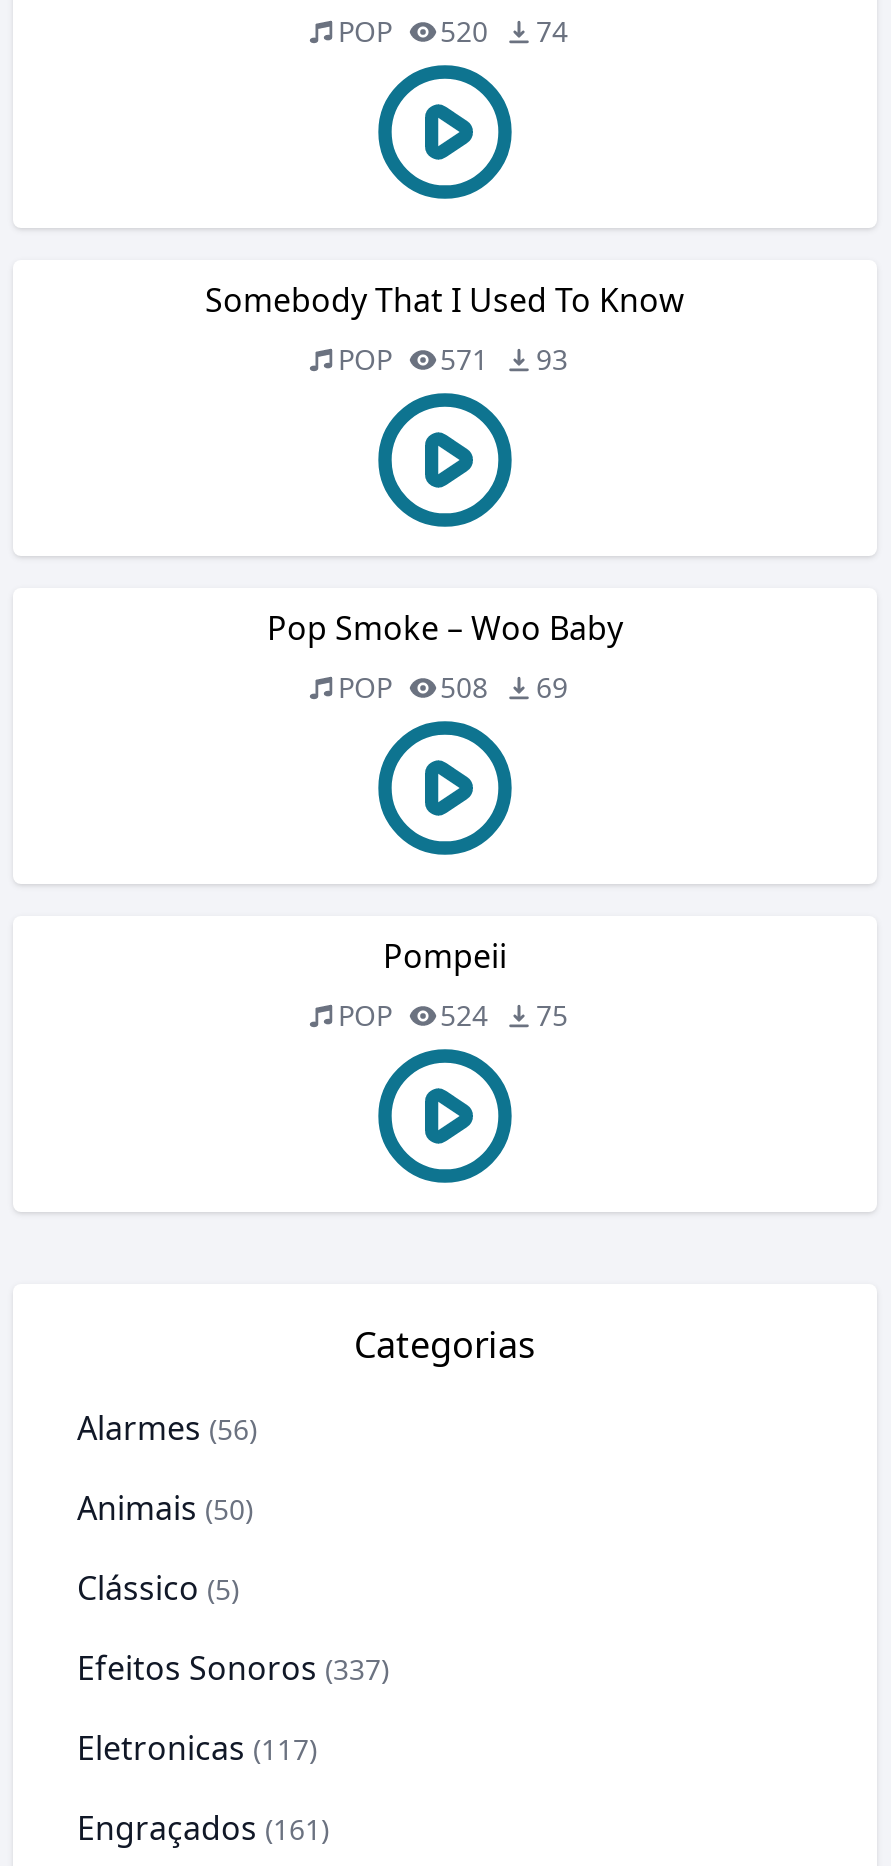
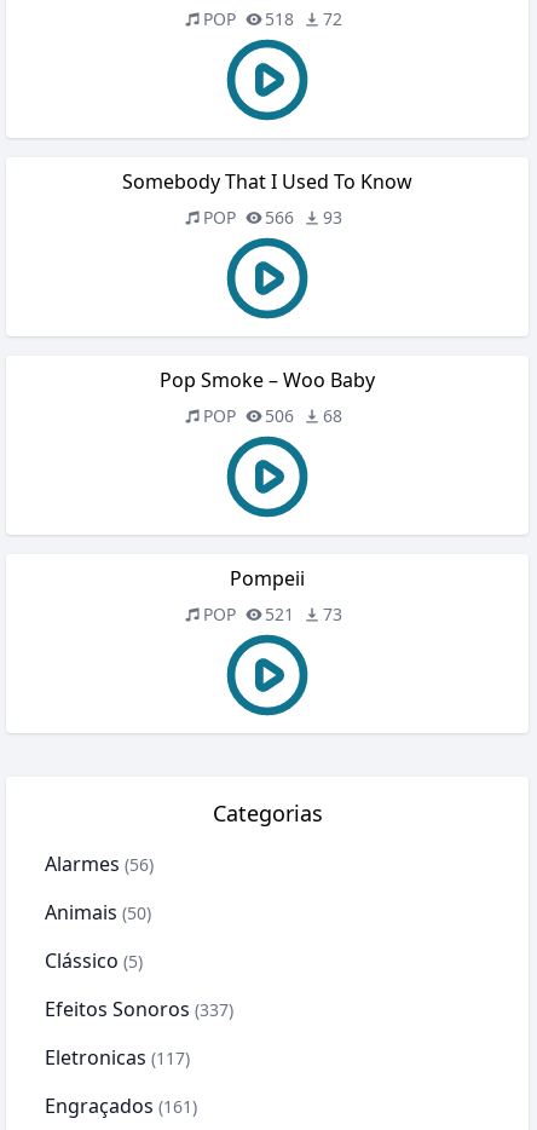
- 520
+ 518

- 74
+ 72

- POP 571 93
+ POP 566 93

- 508
+ 506

- 69
+ 68

- 524
+ 521

- 75
+ 73
